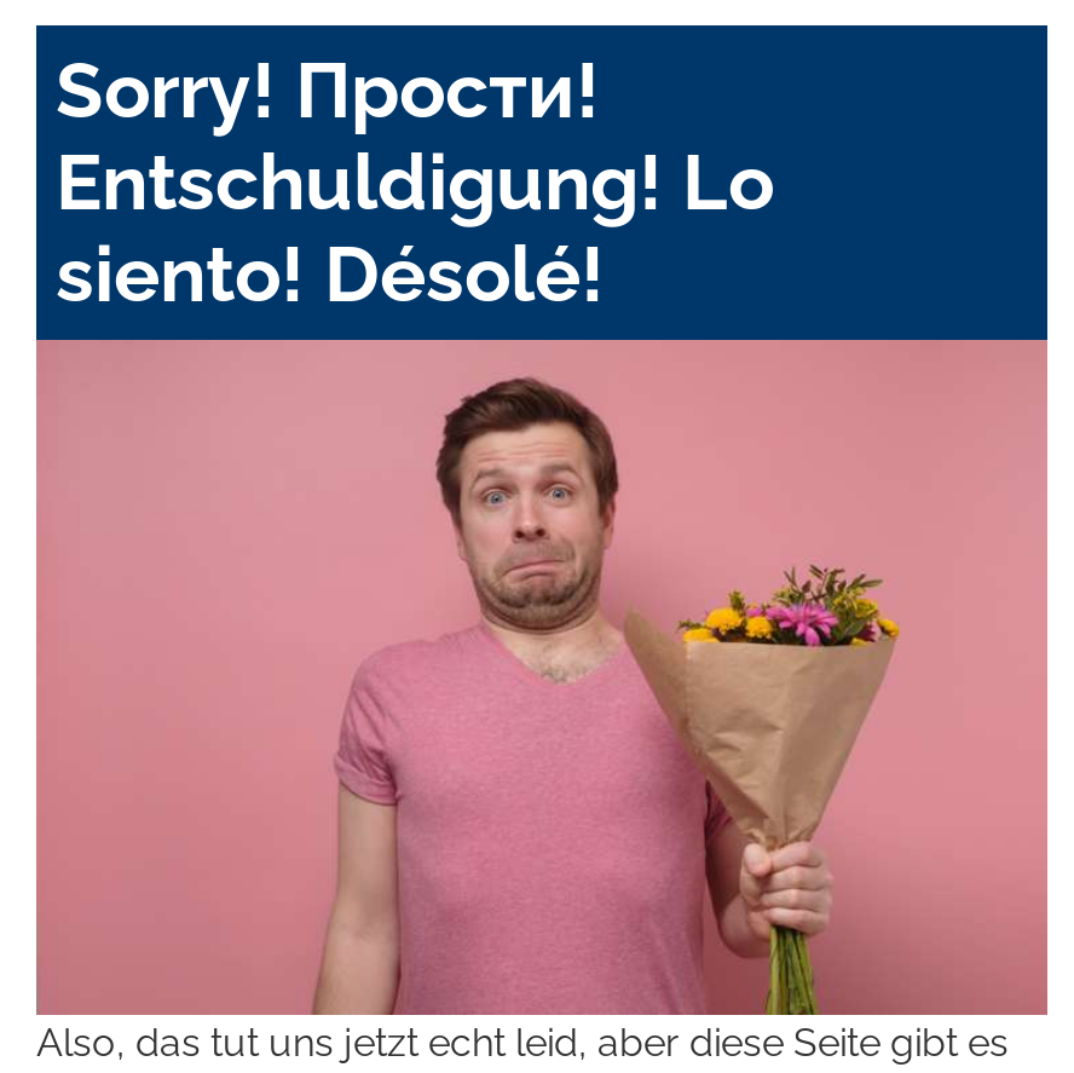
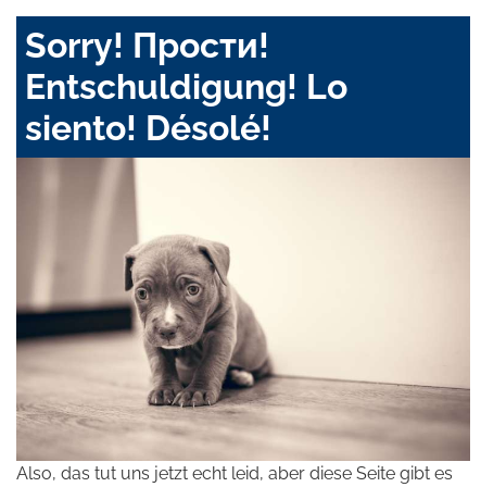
- [image]
+ [image]
